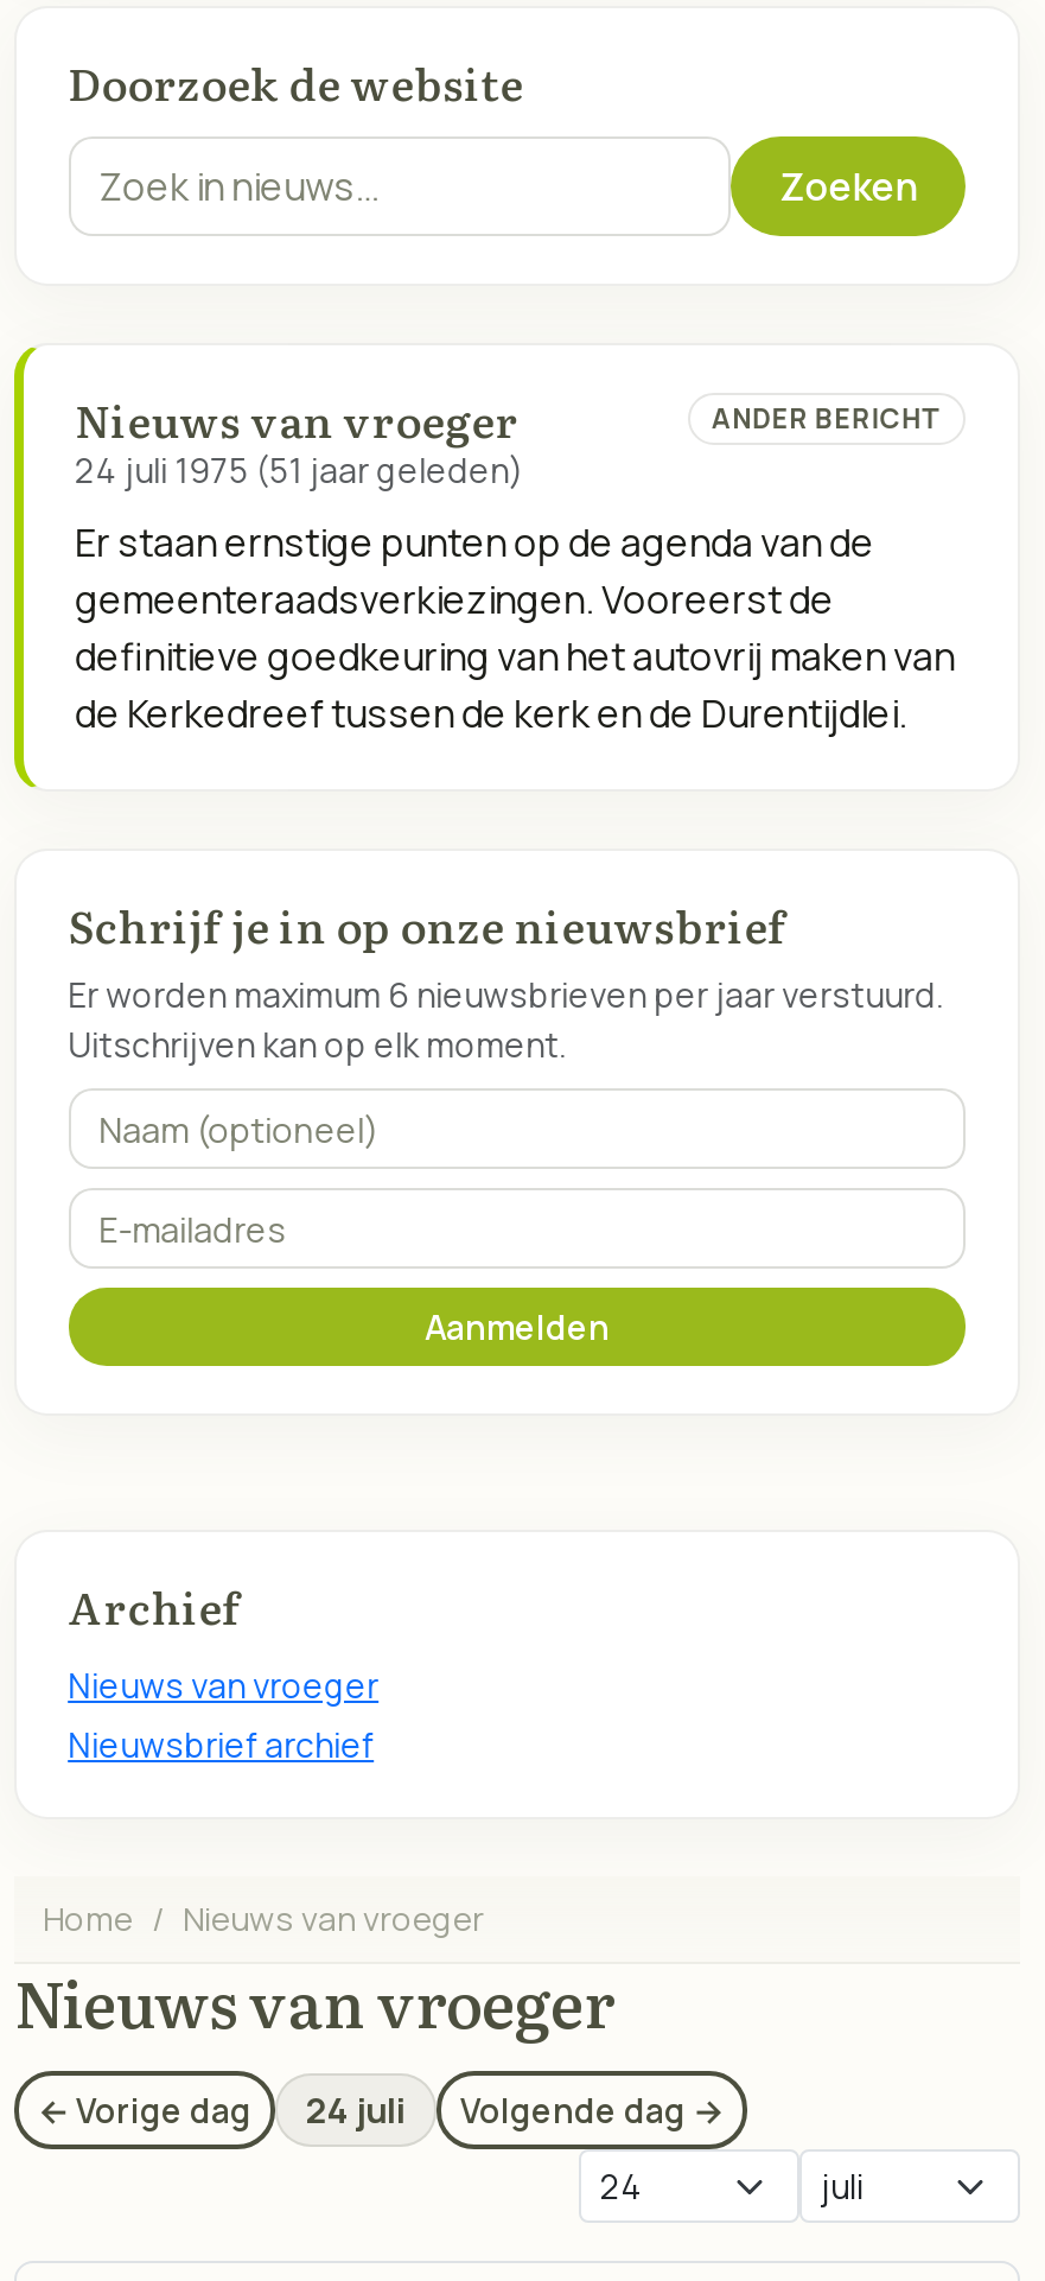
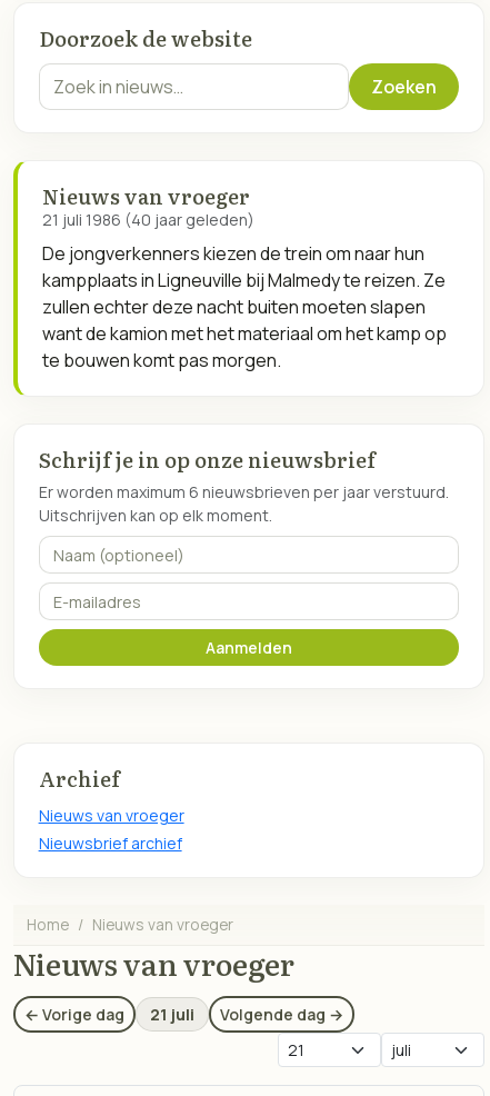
- ANDER BERICHT
- 24 juli 1975 (51 jaar geleden)
+ 21 juli 1986 (40 jaar geleden)

- Er staan ernstige punten op de agenda van de
- gemeenteraadsverkiezingen. Vooreerst de
- definitieve goedkeuring van het autovrij maken van
- de Kerkedreef tussen de kerk en de Durentijdlei.
+ De jongverkenners kiezen de trein om naar hun
+ kampplaats in Ligneuville bij Malmedy te reizen. Ze
+ zullen echter deze nacht buiten moeten slapen
+ want de kamion met het materiaal om het kamp op
+ te bouwen komt pas morgen.

- 24 juli
+ 21 juli
